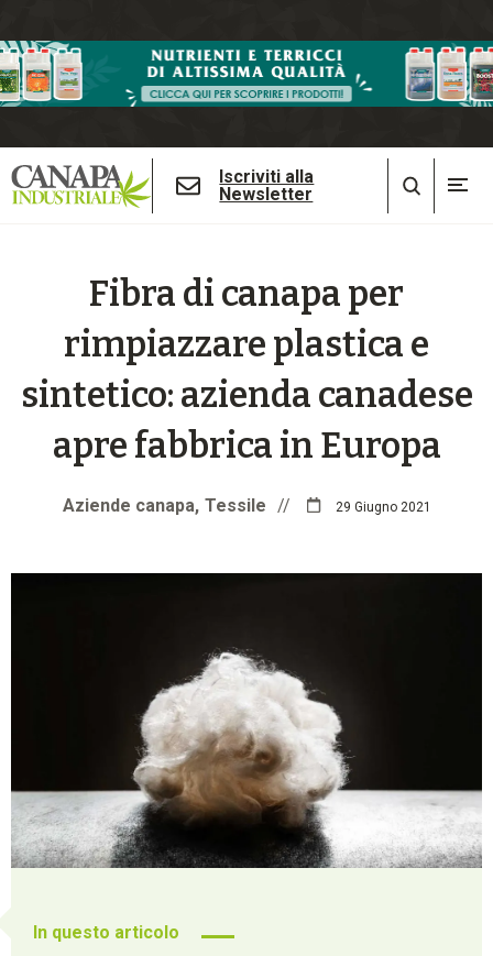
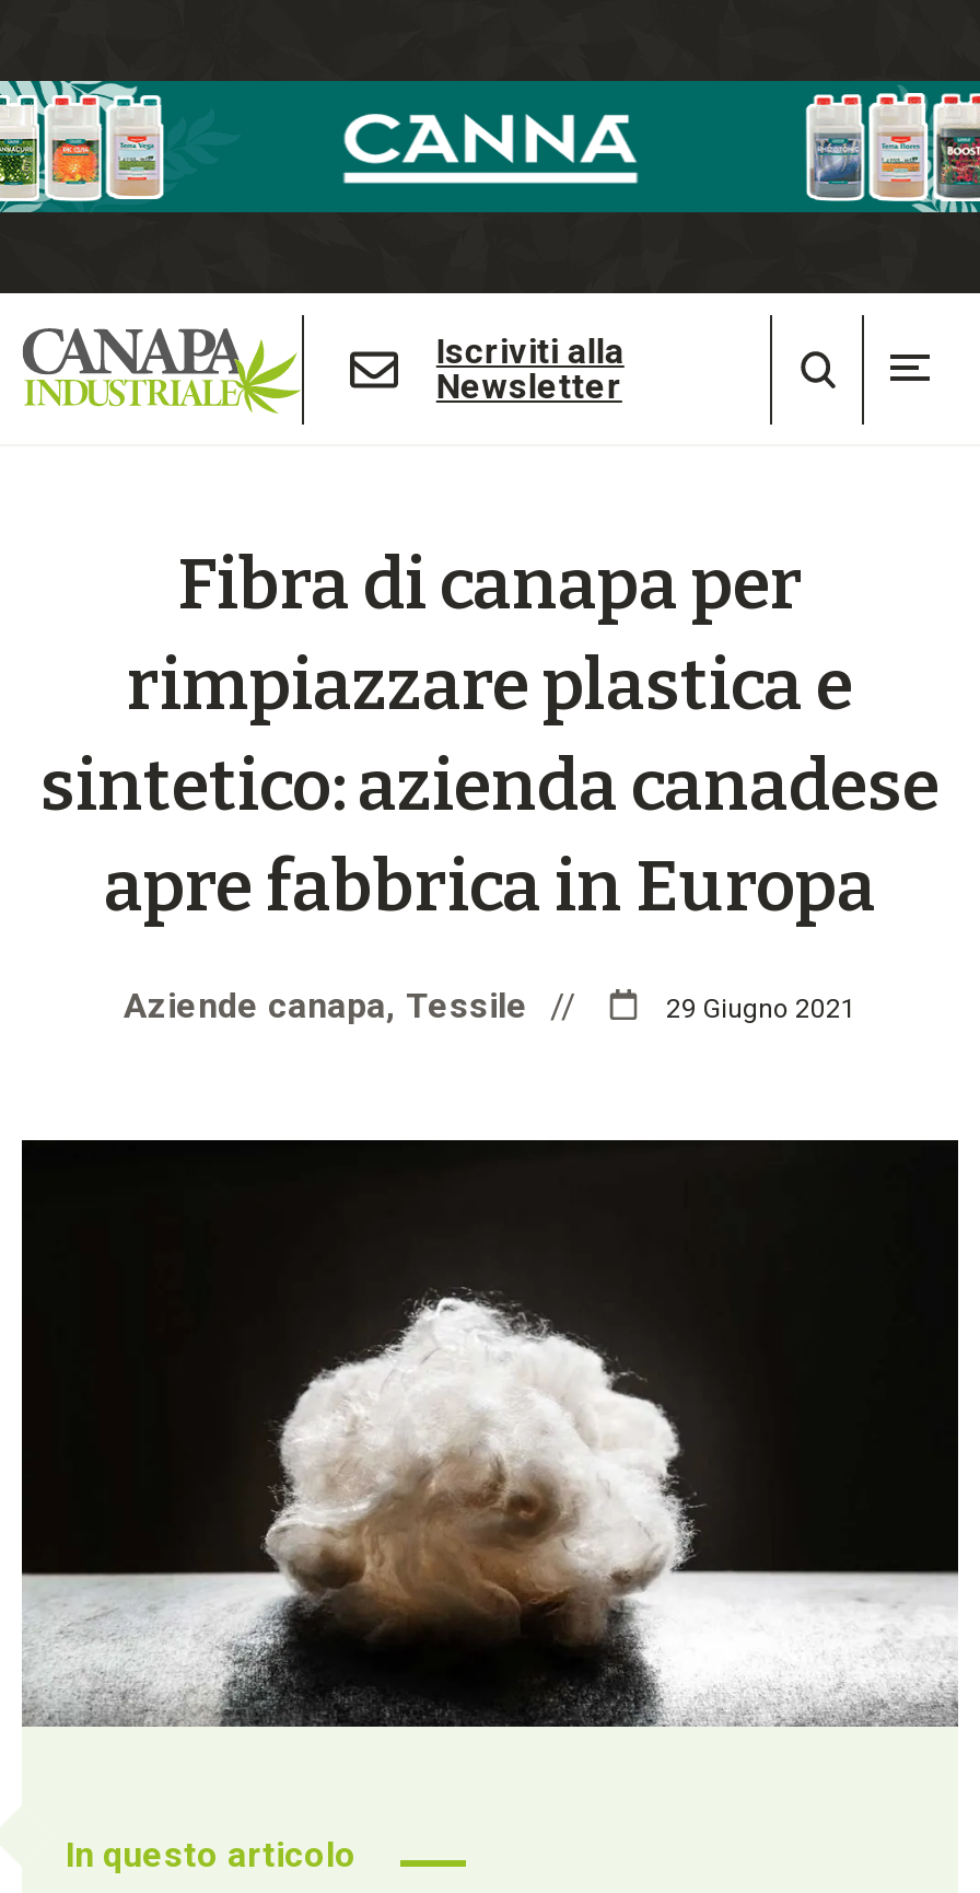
- [image]
+ [image]
